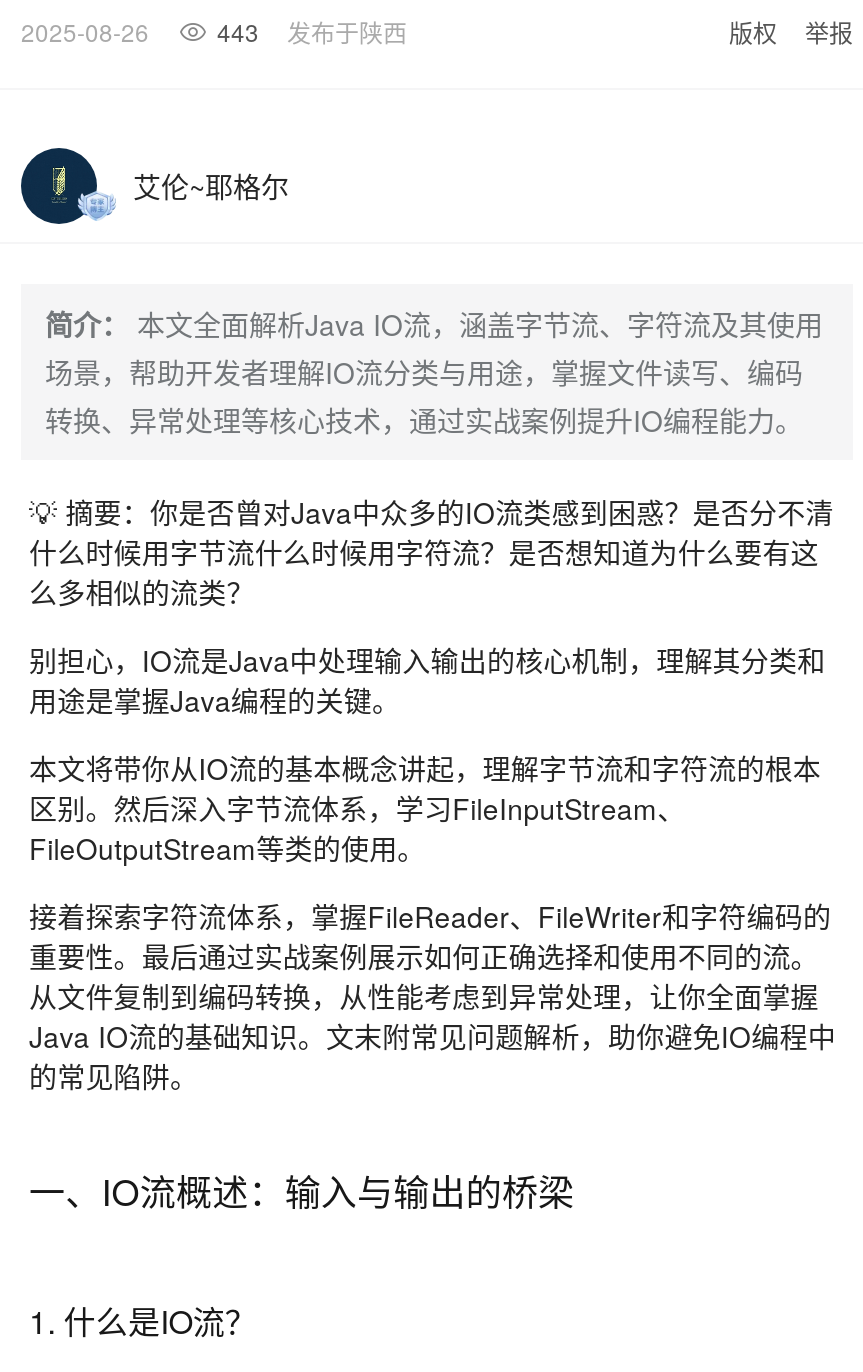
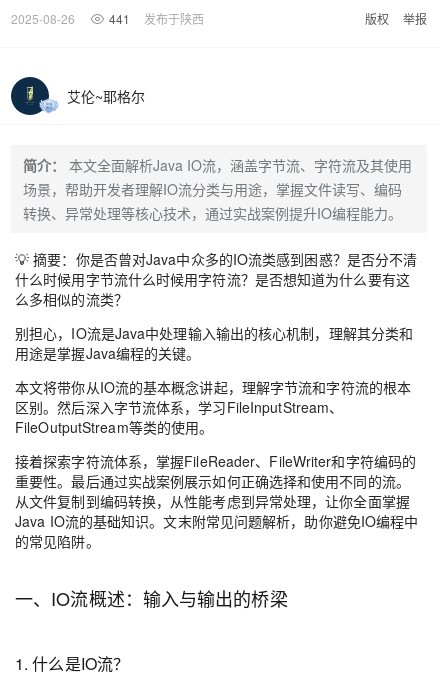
- 2025-08-26 443 发布于陕西
+ 2025-08-26 441 发布于陕西
